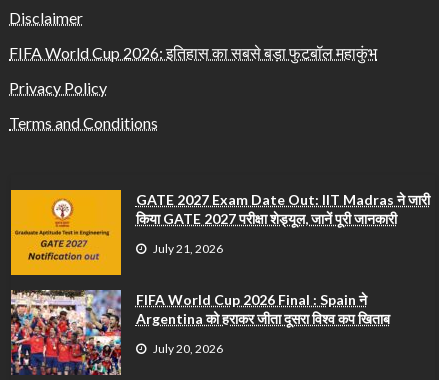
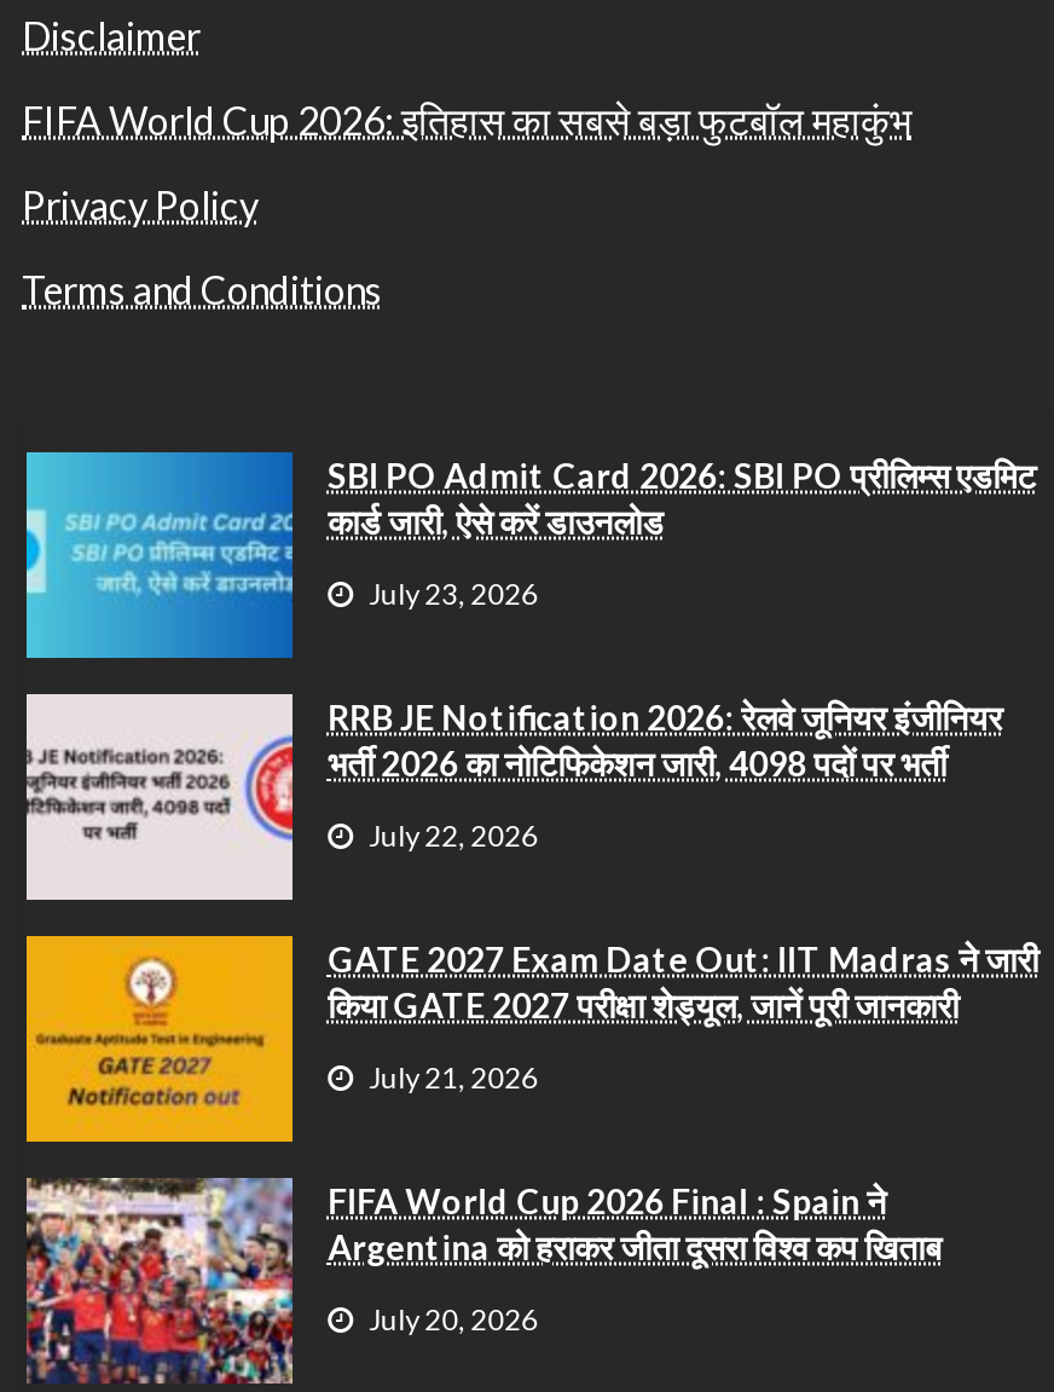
+ [image]
+ SBI PO Admit Card 2026: SBI PO प्रीलिम्स एडमिट
+ कार्ड जारी, ऐसे करें डाउनलोड
+ July 23, 2026
+ RRB JE Notification 2026: रेलवे जूनियर इंजीनियर
+ भर्ती 2026 का नोटिफिकेशन जारी, 4098 पदों पर भर्ती
+ July 22, 2026

+ [image]
